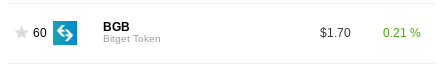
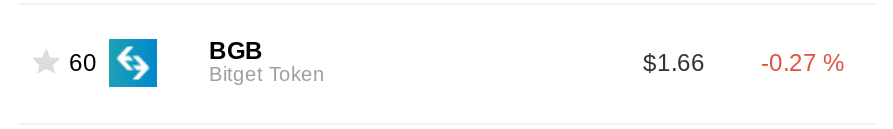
- $1.70
+ $1.66

- 0.21 %
+ -0.27 %
